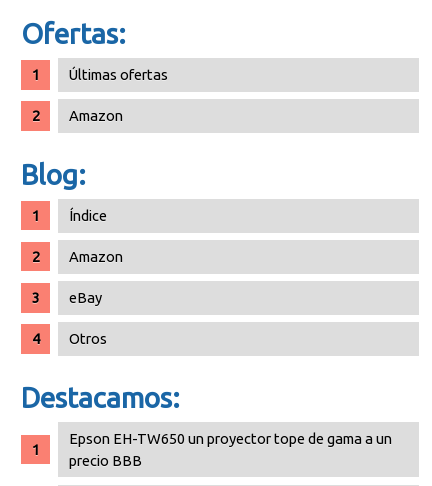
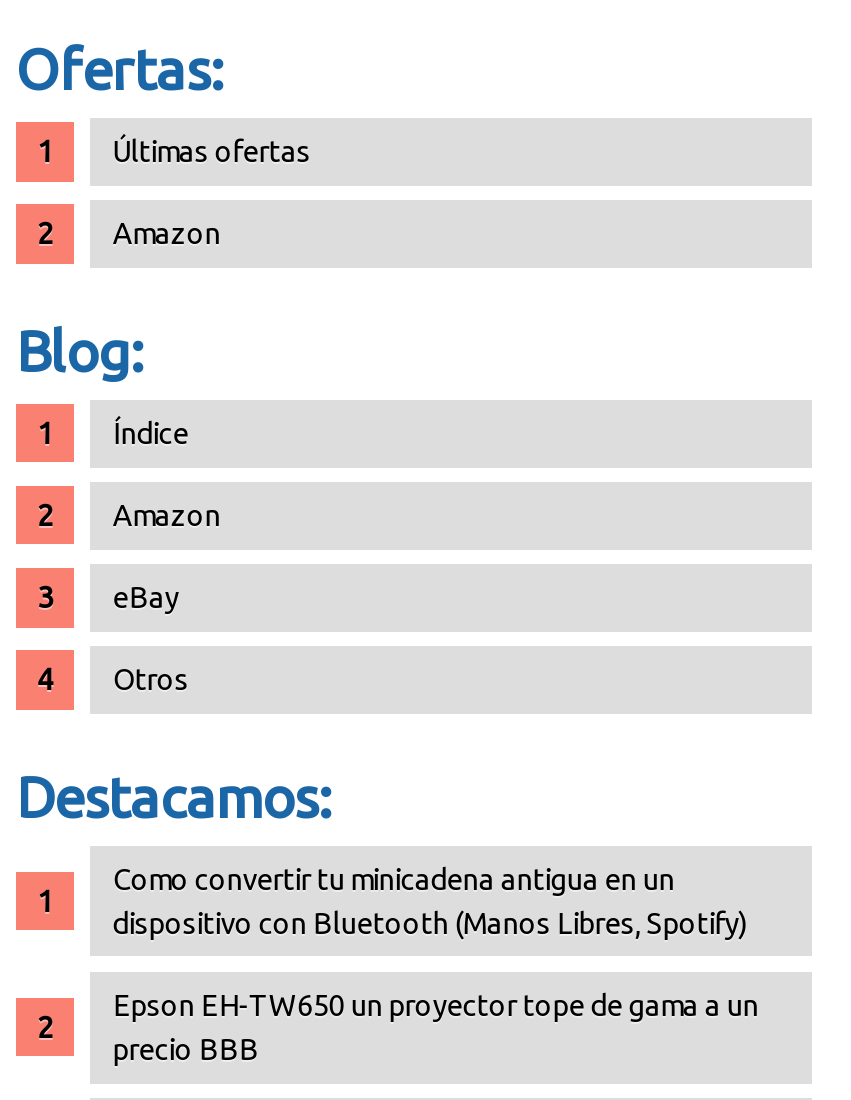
+ Como convertir tu minicadena antigua en un
+ dispositivo con Bluetooth (Manos Libres, Spotify)
